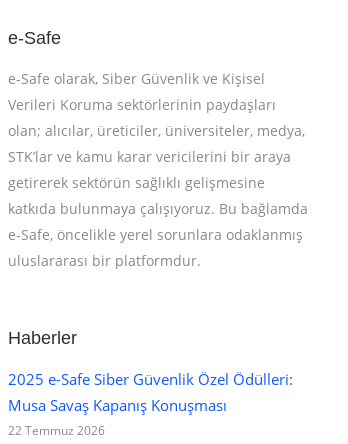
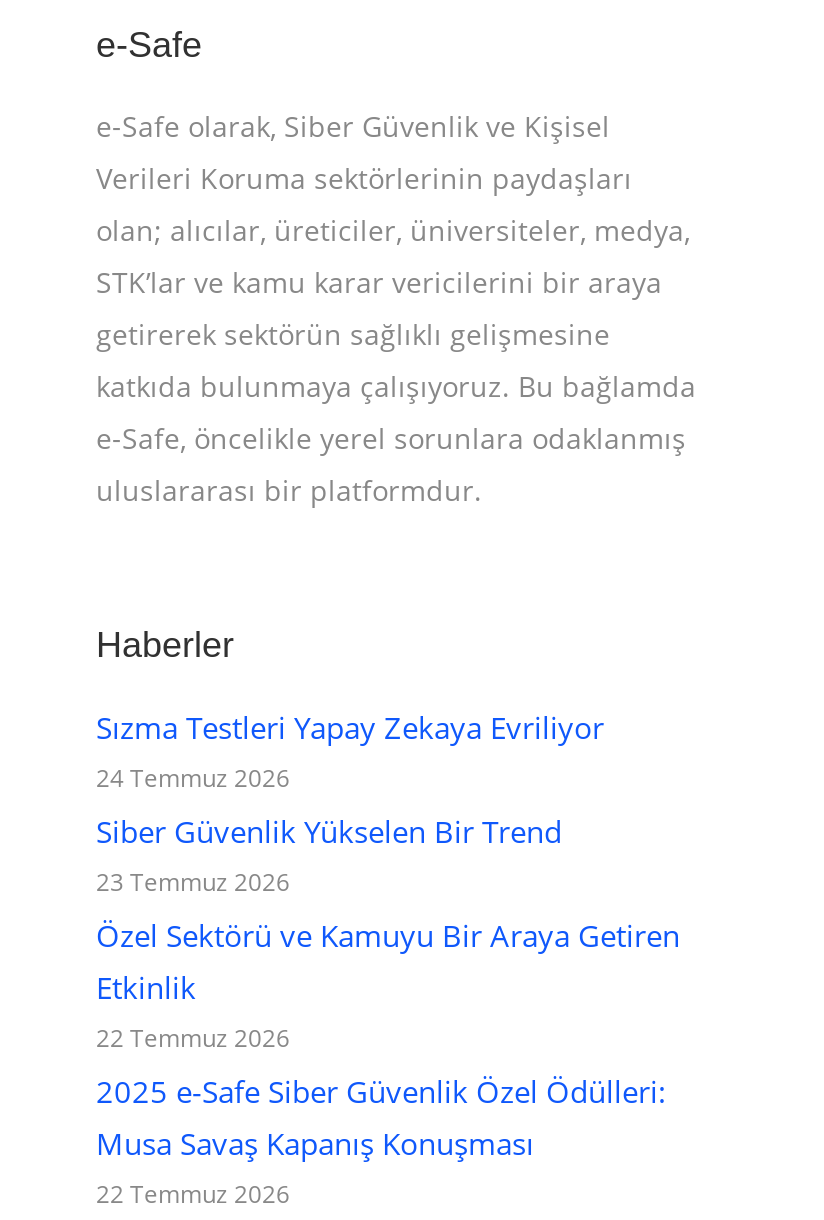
+ Sızma Testleri Yapay Zekaya Evriliyor
+ 24 Temmuz 2026
+ Siber Güvenlik Yükselen Bir Trend
+ 23 Temmuz 2026
+ Özel Sektörü ve Kamuyu Bir Araya Getiren
+ Etkinlik
+ 22 Temmuz 2026
